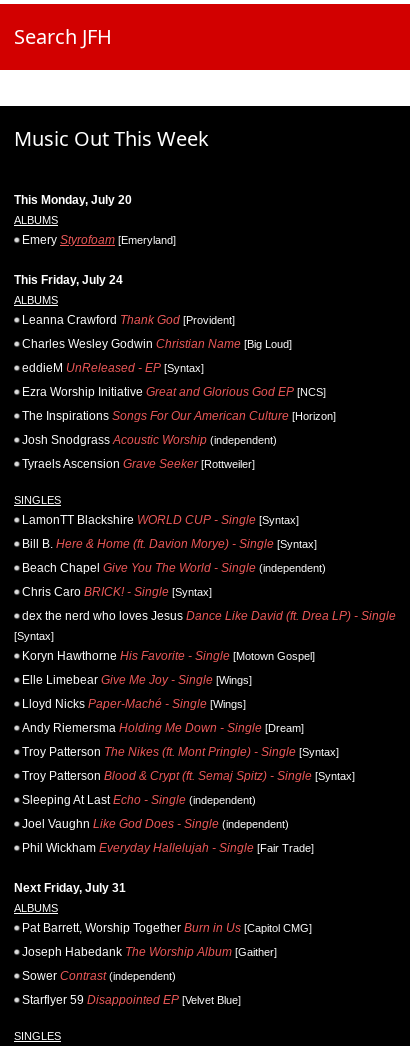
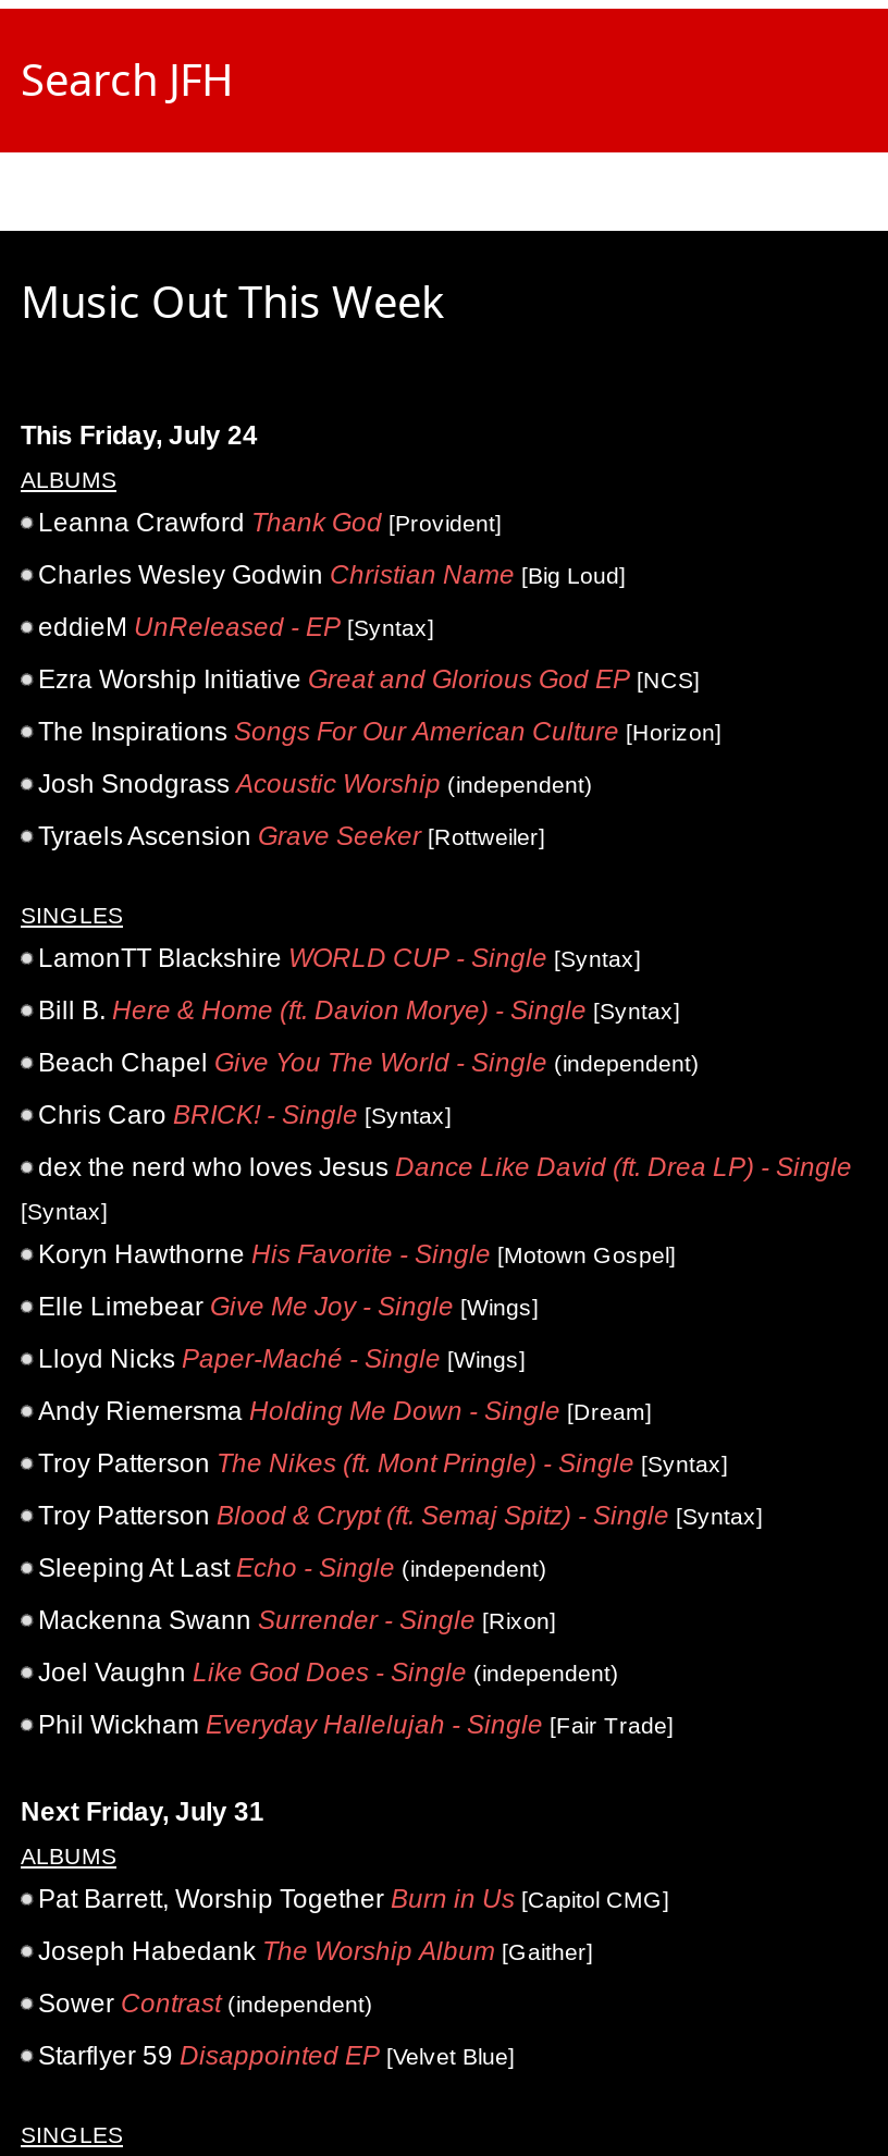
- This Monday, July 20
- ALBUMS
- Emery Styrofoam [Emeryland]

moved up: This Friday, July 24 | ALBUMS | Leanna Crawford Thank God [Provident] | ... | Troy Patterson Blood & Crypt (ft. Semaj Spitz) - Single [Syntax] | Sleeping At Last Echo - Single (independent)

+ Mackenna Swann Surrender - Single [Rixon]
